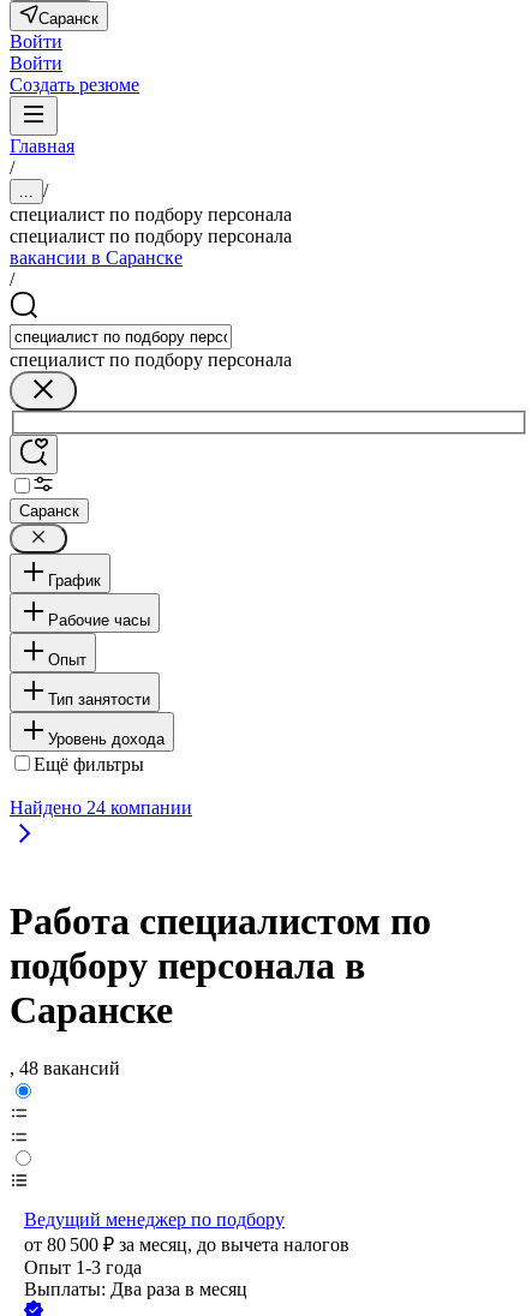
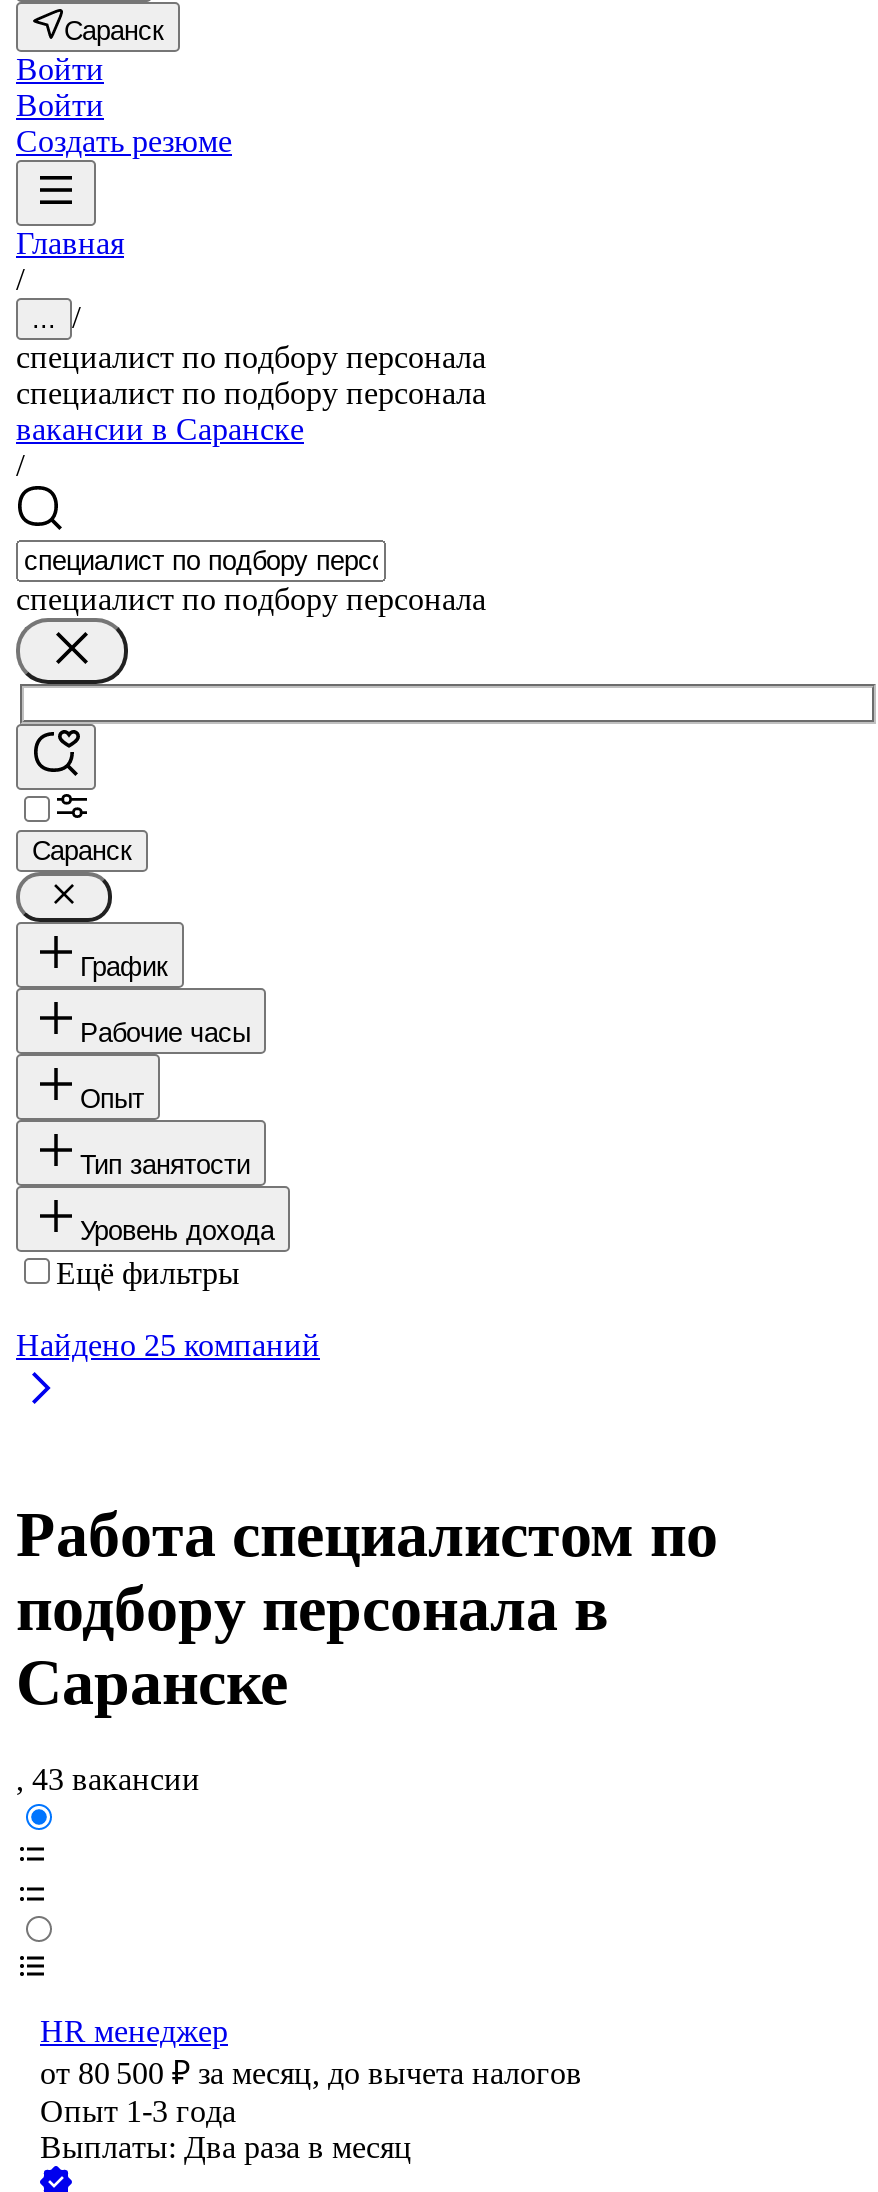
- Найдено 24 компании
+ Найдено 25 компаний

- , 48 вакансий
+ , 43 вакансии

- Ведущий менеджер по подбору
+ HR менеджер
